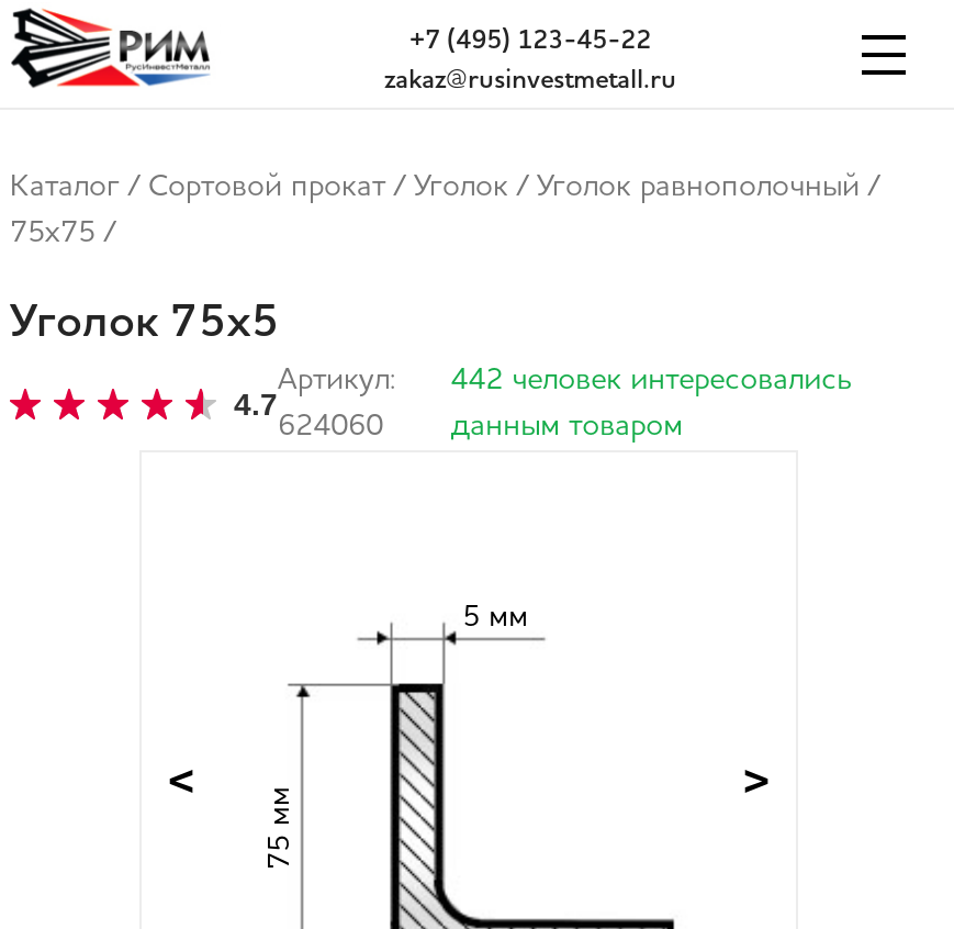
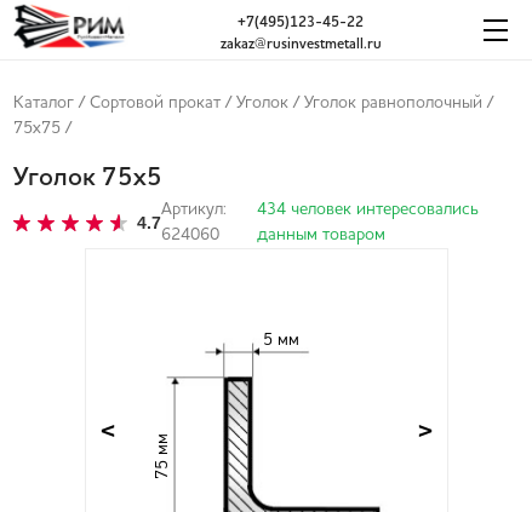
- +7 (495) 123-45-22
+ +7(495)123-45-22

- 442 человек интересовались
+ 434 человек интересовались
